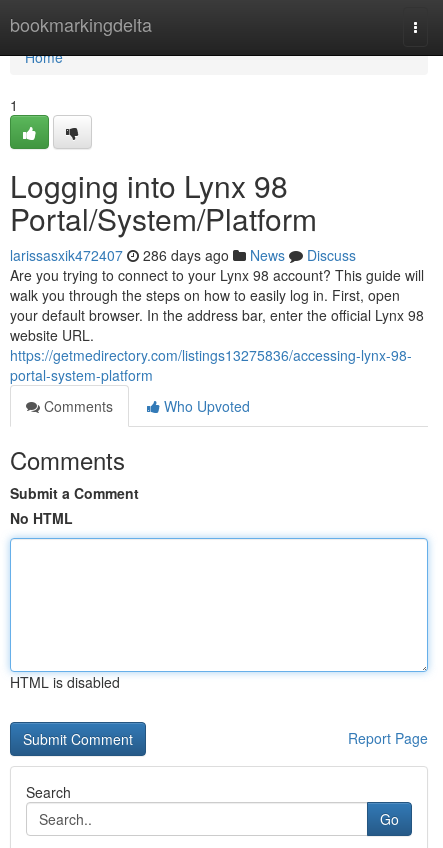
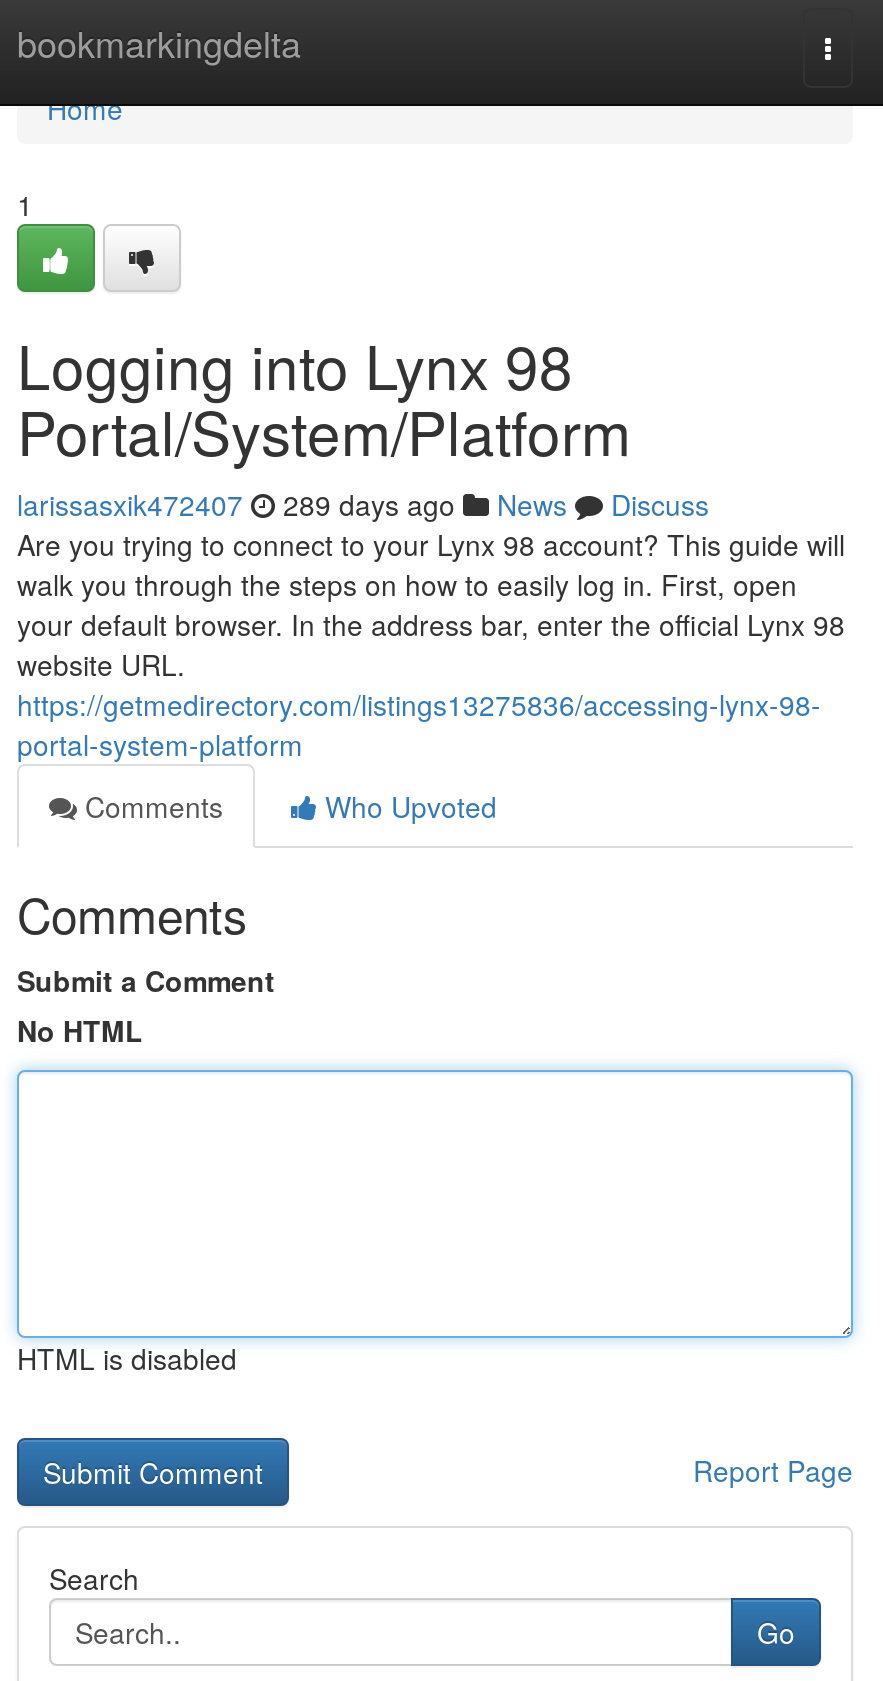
- larissasxik472407 286 days ago News Discuss
+ larissasxik472407 289 days ago News Discuss
